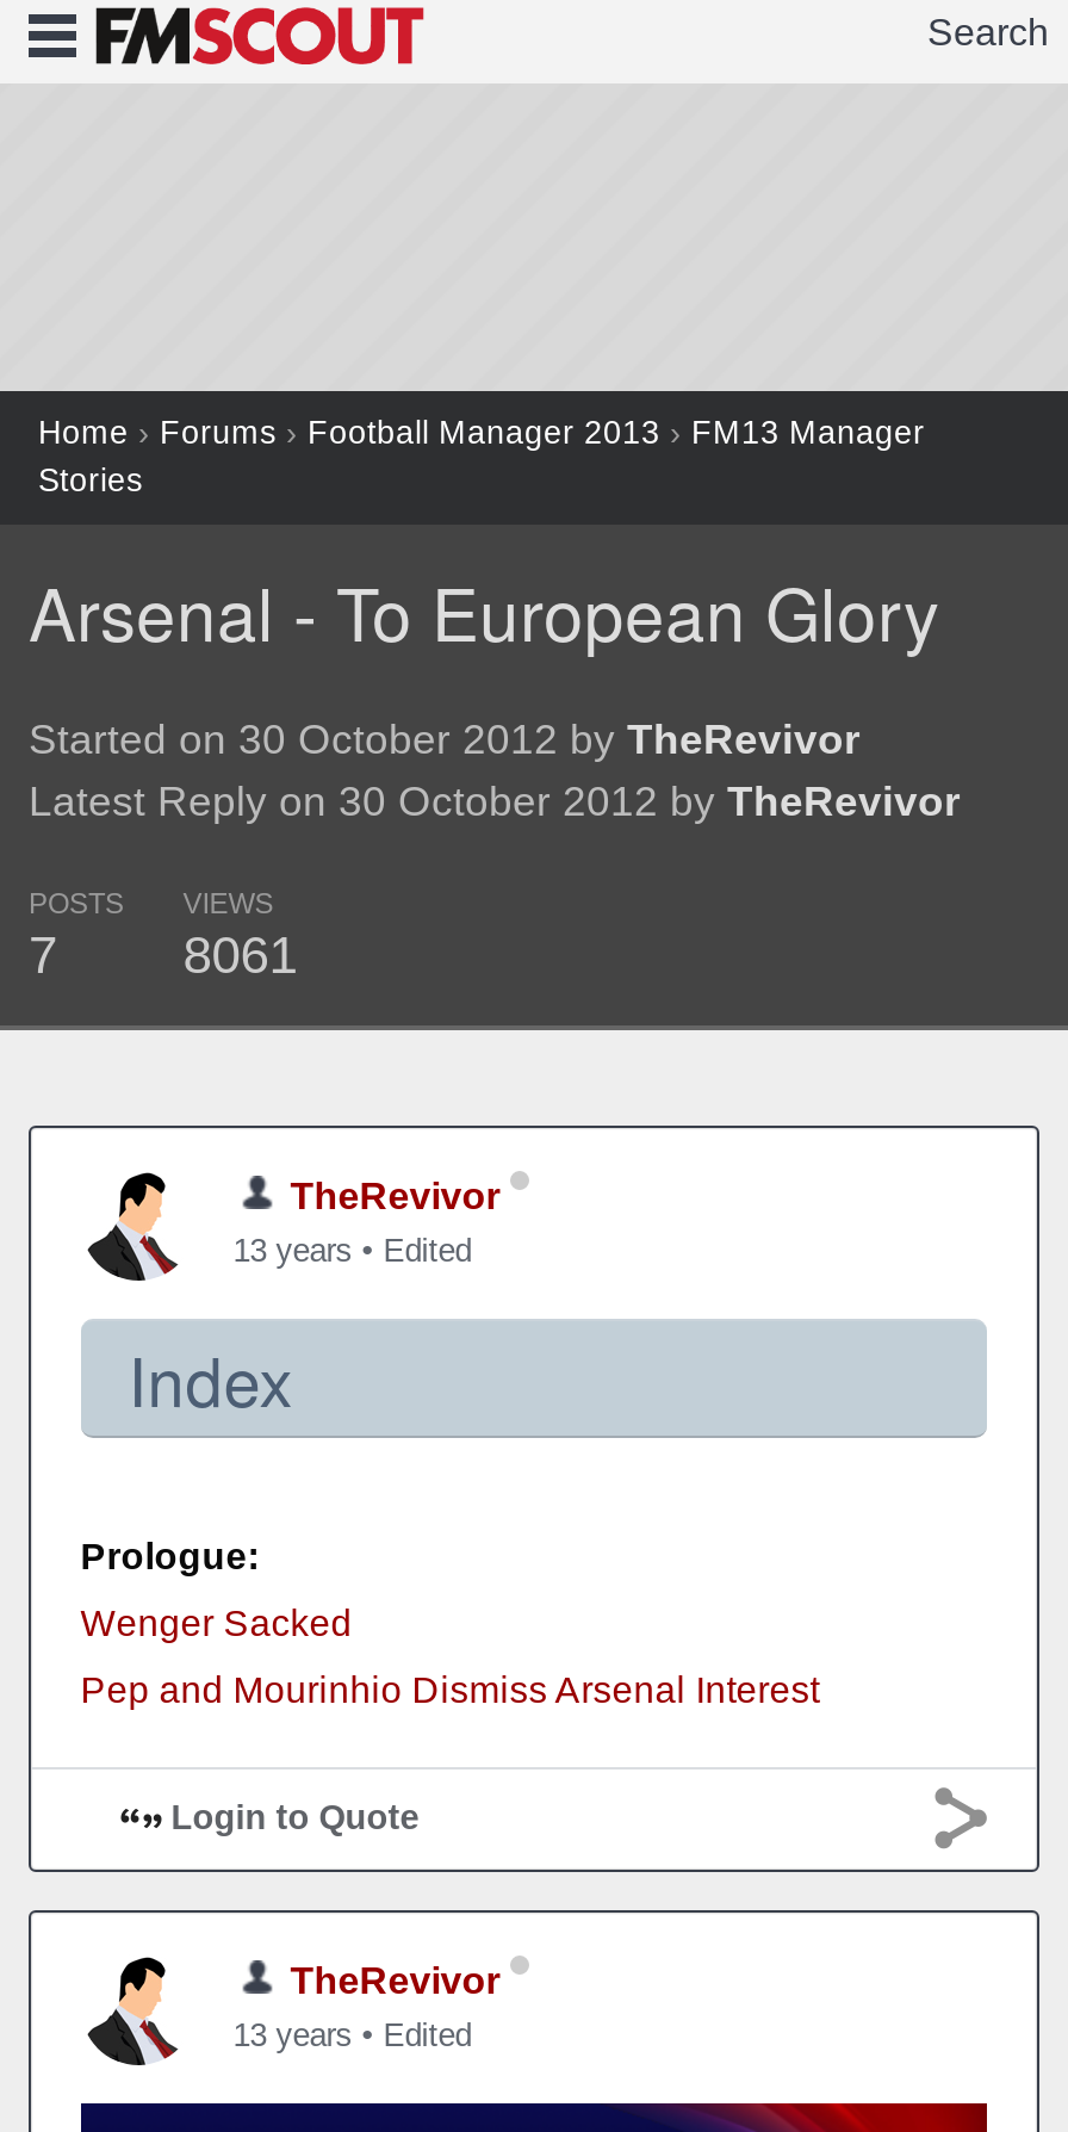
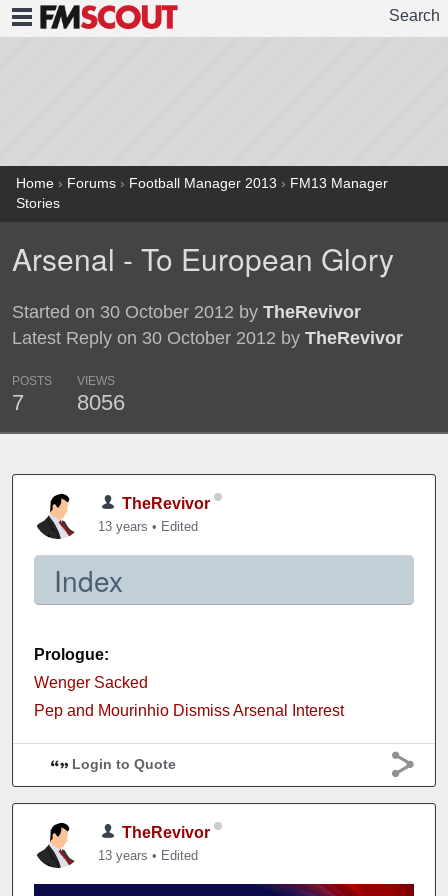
- 8061
+ 8056
